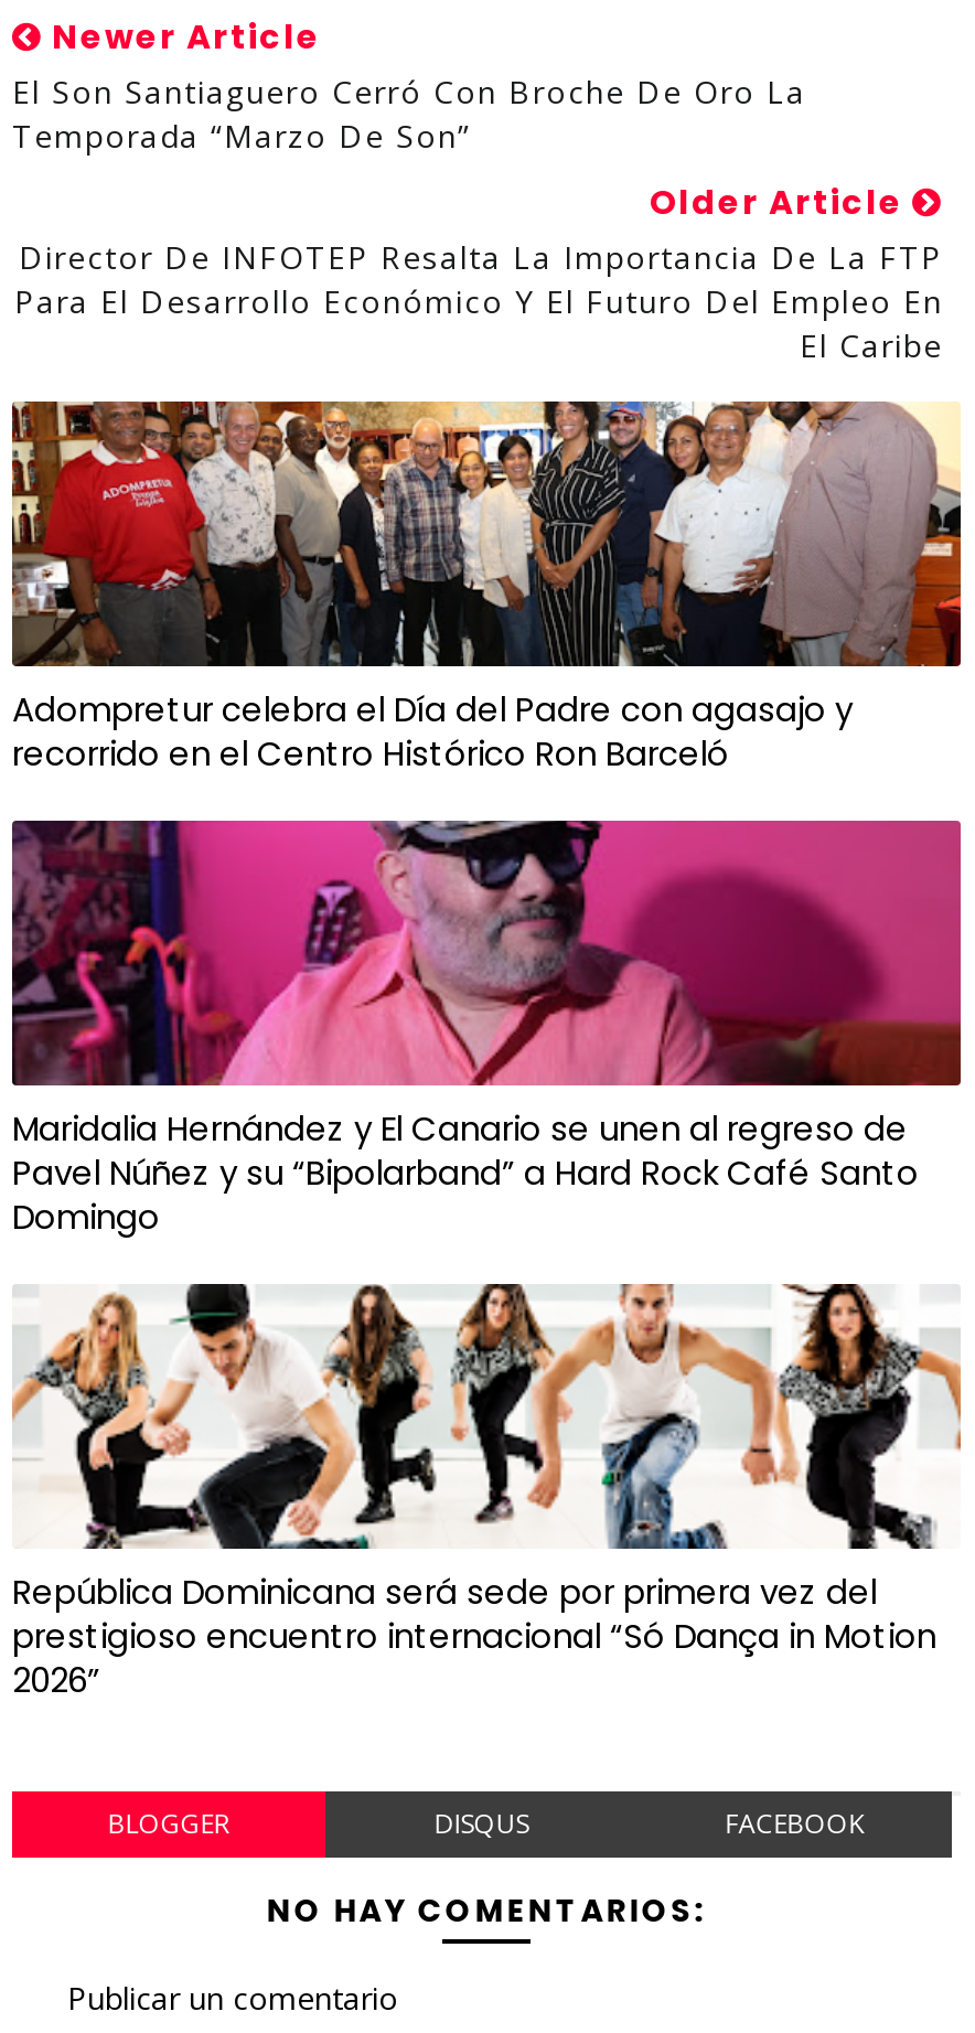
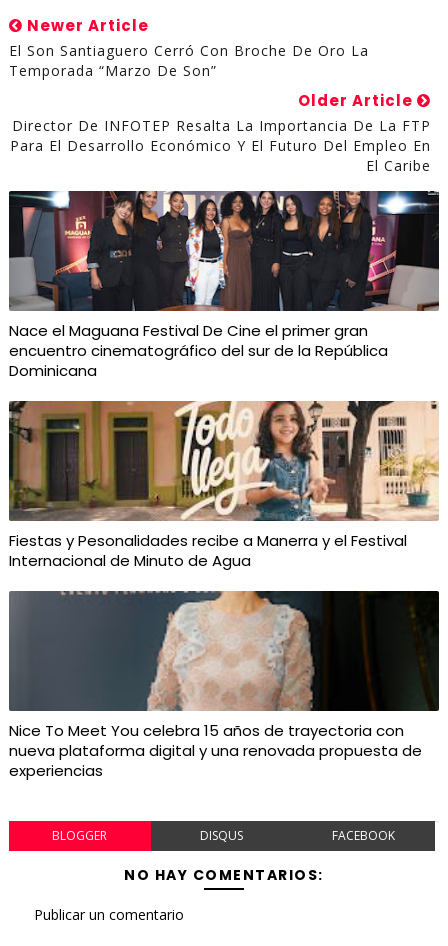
- [image]
- Adompretur celebra el Día del Padre con agasajo y
- recorrido en el Centro Histórico Ron Barceló
+ [image]
+ Nace el Maguana Festival De Cine el primer gran
+ encuentro cinematográfico del sur de la República
+ Dominicana

- [image]
- Maridalia Hernández y El Canario se unen al regreso de
- Pavel Núñez y su “Bipolarband” a Hard Rock Café Santo
- Domingo
+ [image]
+ Fiestas y Pesonalidades recibe a Manerra y el Festival
+ Internacional de Minuto de Agua

- [image]
- República Dominicana será sede por primera vez del
- prestigioso encuentro internacional “Só Dança in Motion
- 2026”
+ [image]
+ Nice To Meet You celebra 15 años de trayectoria con
+ nueva plataforma digital y una renovada propuesta de
+ experiencias
